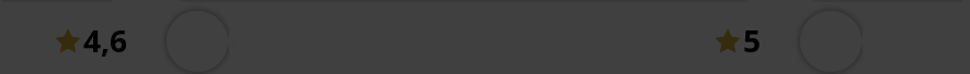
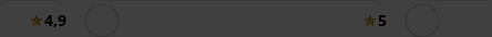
- 4,6
+ 4,9
